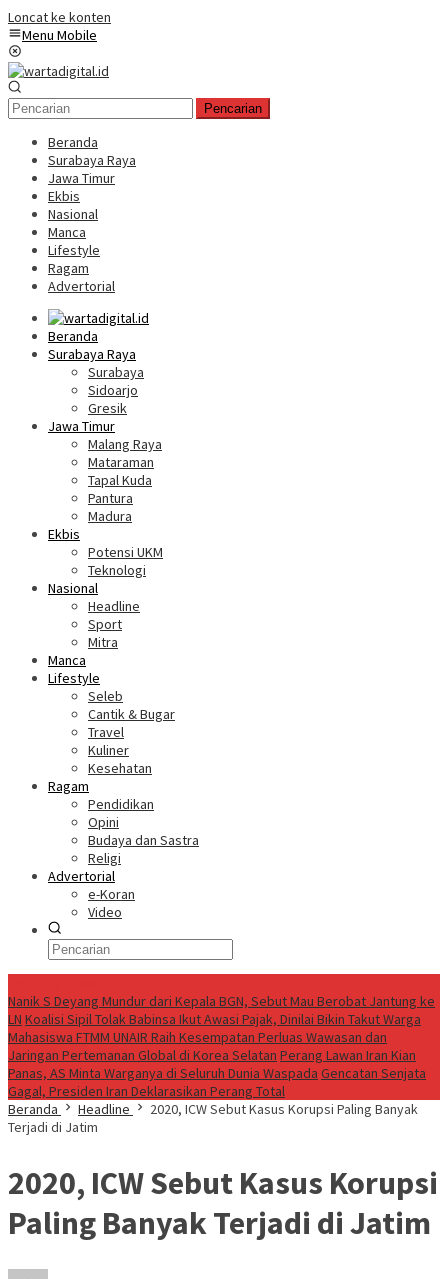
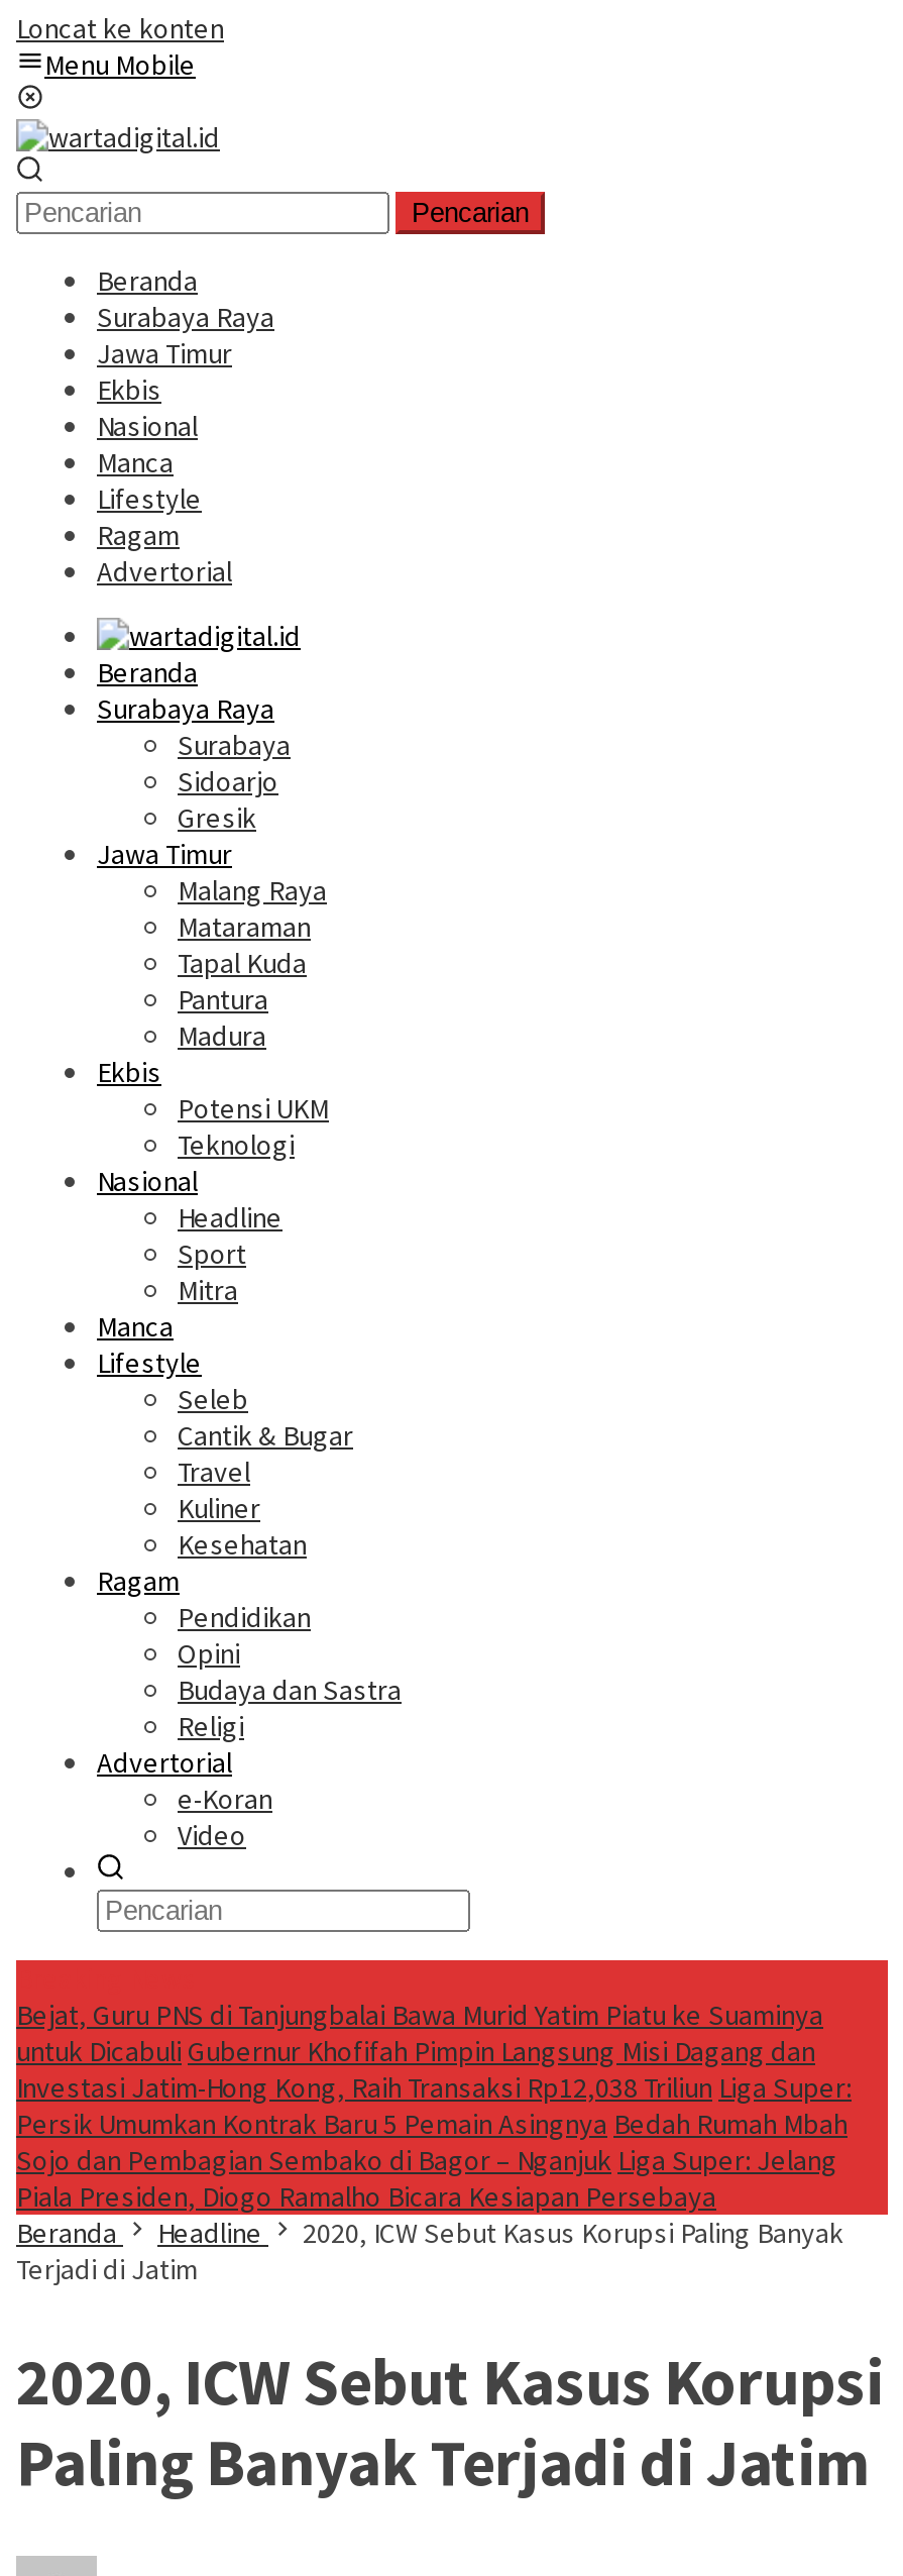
- Nanik S Deyang Mundur dari Kepala BGN, Sebut Mau Berobat Jantung ke
- LN Koalisi Sipil Tolak Babinsa Ikut Awasi Pajak, Dinilai Bikin Takut Warga
- Mahasiswa FTMM UNAIR Raih Kesempatan Perluas Wawasan dan
- Jaringan Pertemanan Global di Korea Selatan Perang Lawan Iran Kian
- Panas, AS Minta Warganya di Seluruh Dunia Waspada Gencatan Senjata
- Gagal, Presiden Iran Deklarasikan Perang Total
+ Bejat, Guru PNS di Tanjungbalai Bawa Murid Yatim Piatu ke Suaminya
+ untuk Dicabuli Gubernur Khofifah Pimpin Langsung Misi Dagang dan
+ Investasi Jatim-Hong Kong, Raih Transaksi Rp12,038 Triliun Liga Super:
+ Persik Umumkan Kontrak Baru 5 Pemain Asingnya Bedah Rumah Mbah
+ Sojo dan Pembagian Sembako di Bagor – Nganjuk Liga Super: Jelang
+ Piala Presiden, Diogo Ramalho Bicara Kesiapan Persebaya
